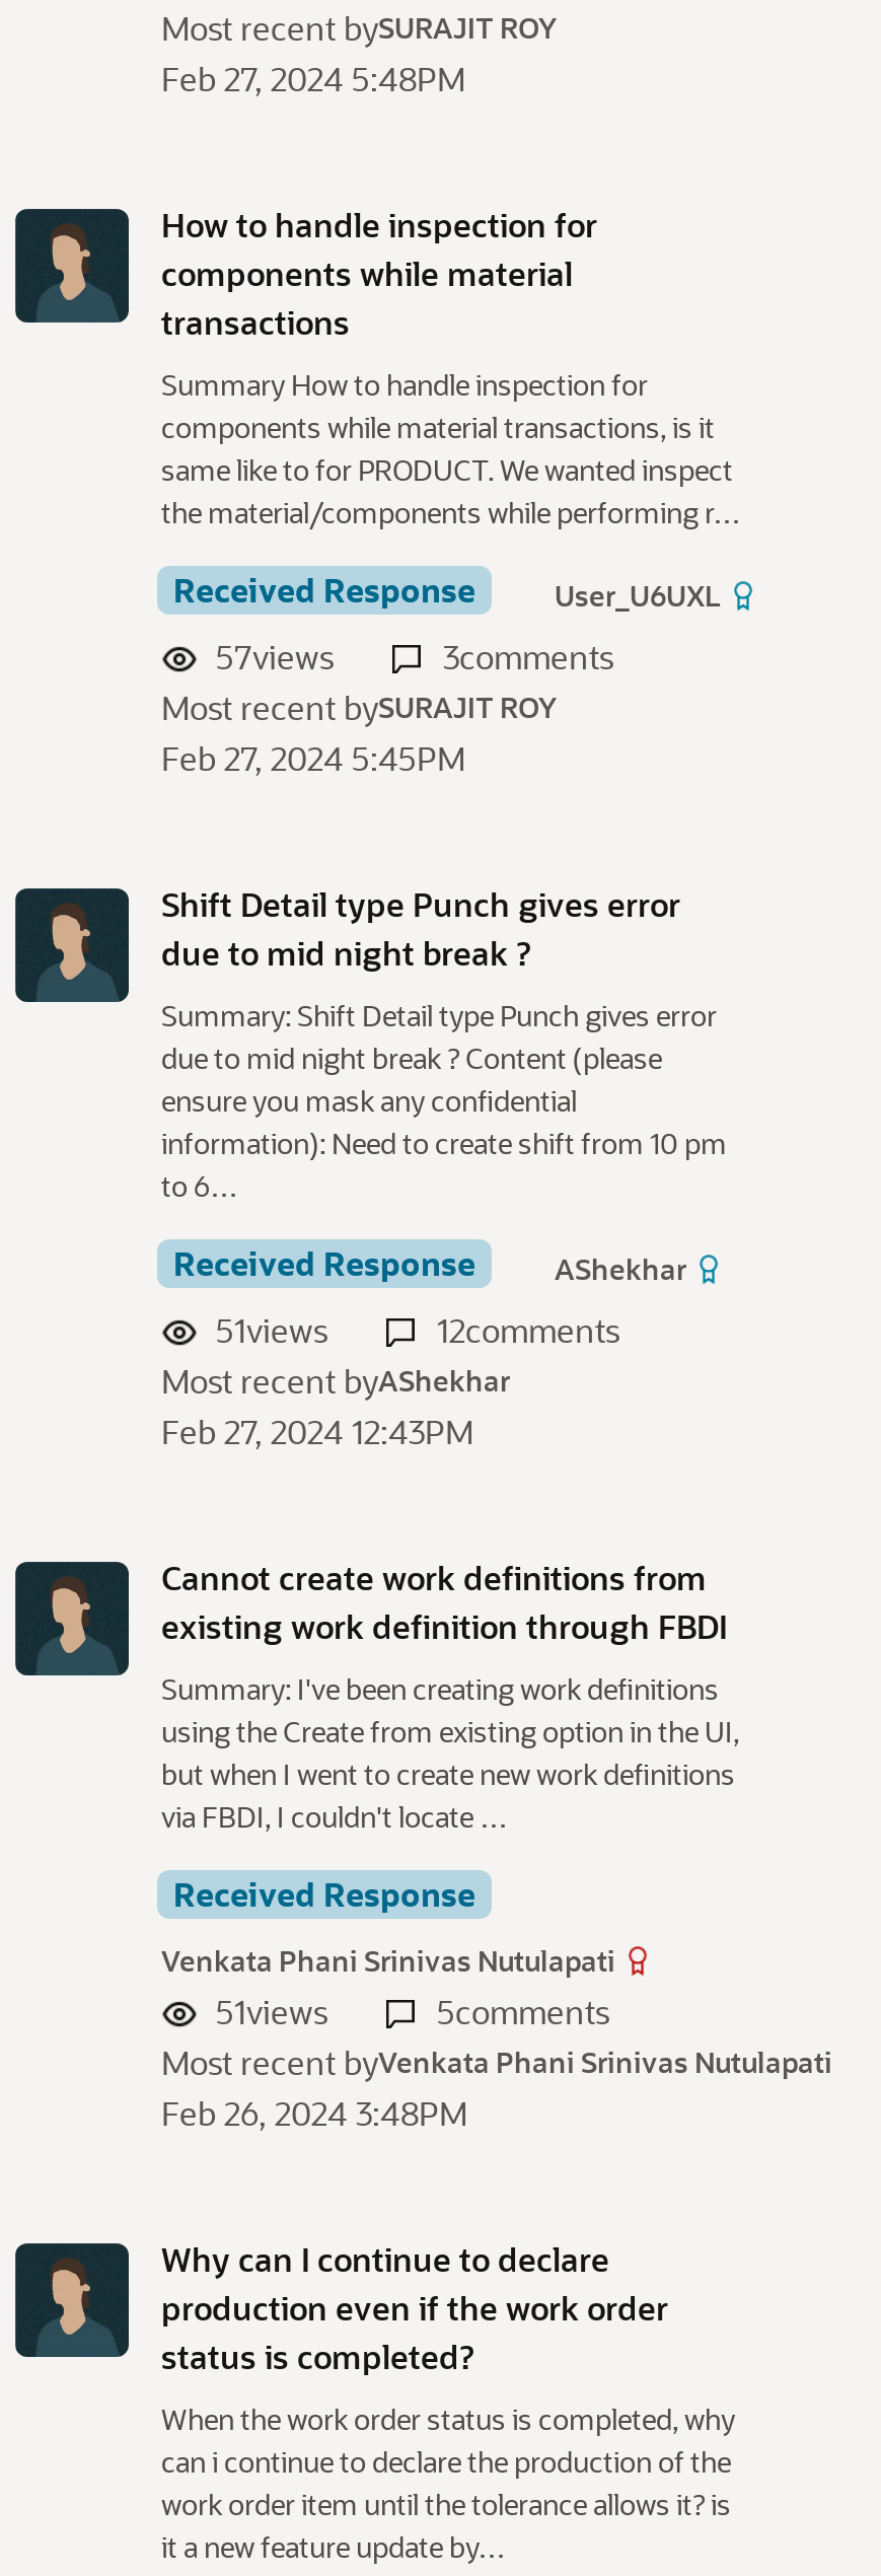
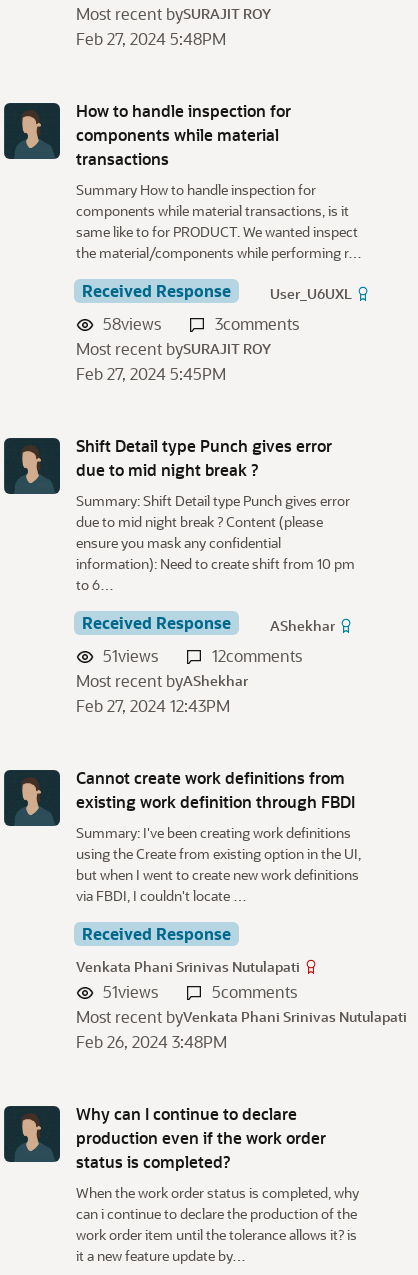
- 57views
+ 58views
